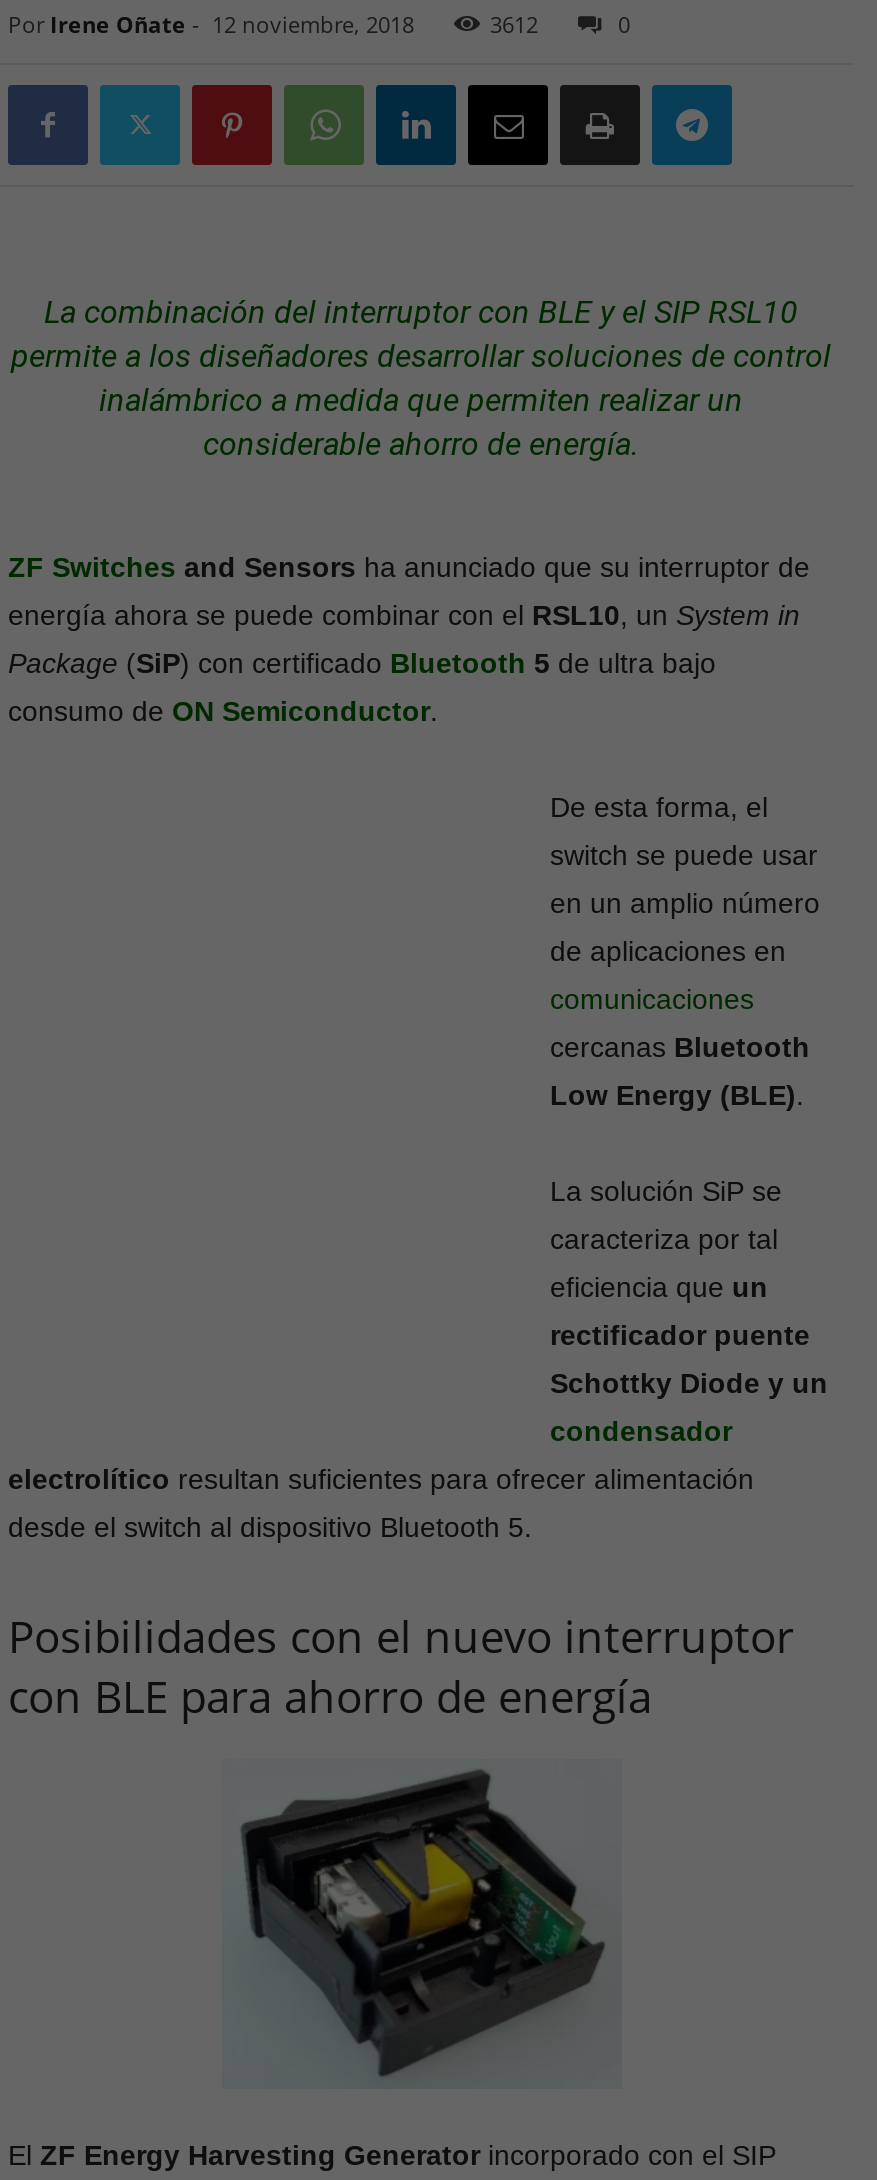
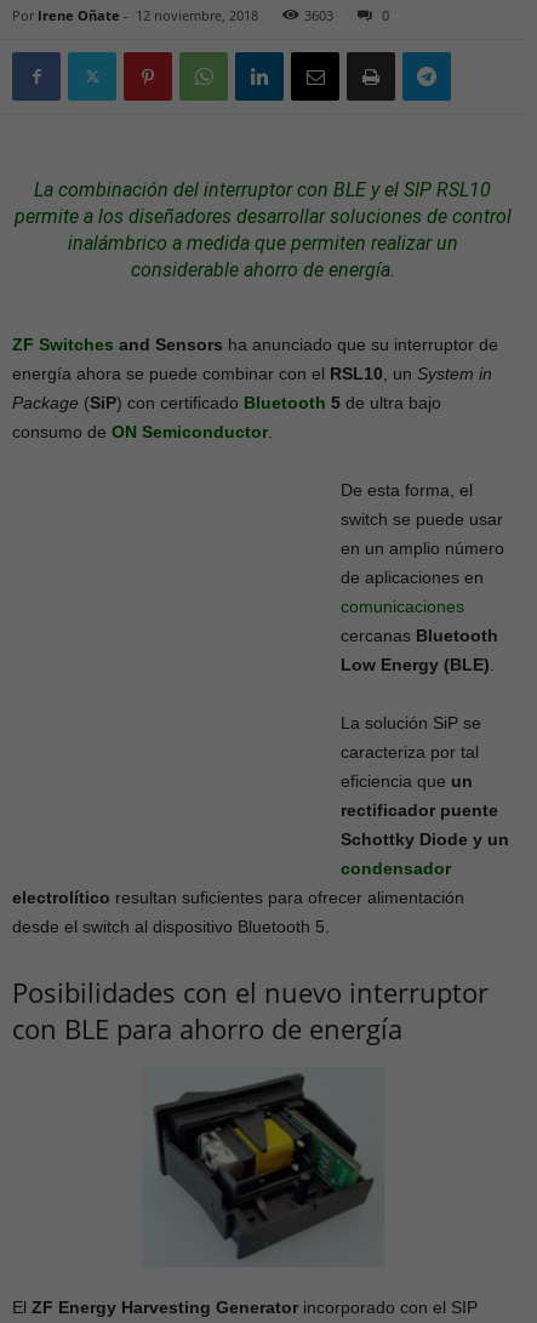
- 3612
+ 3603
